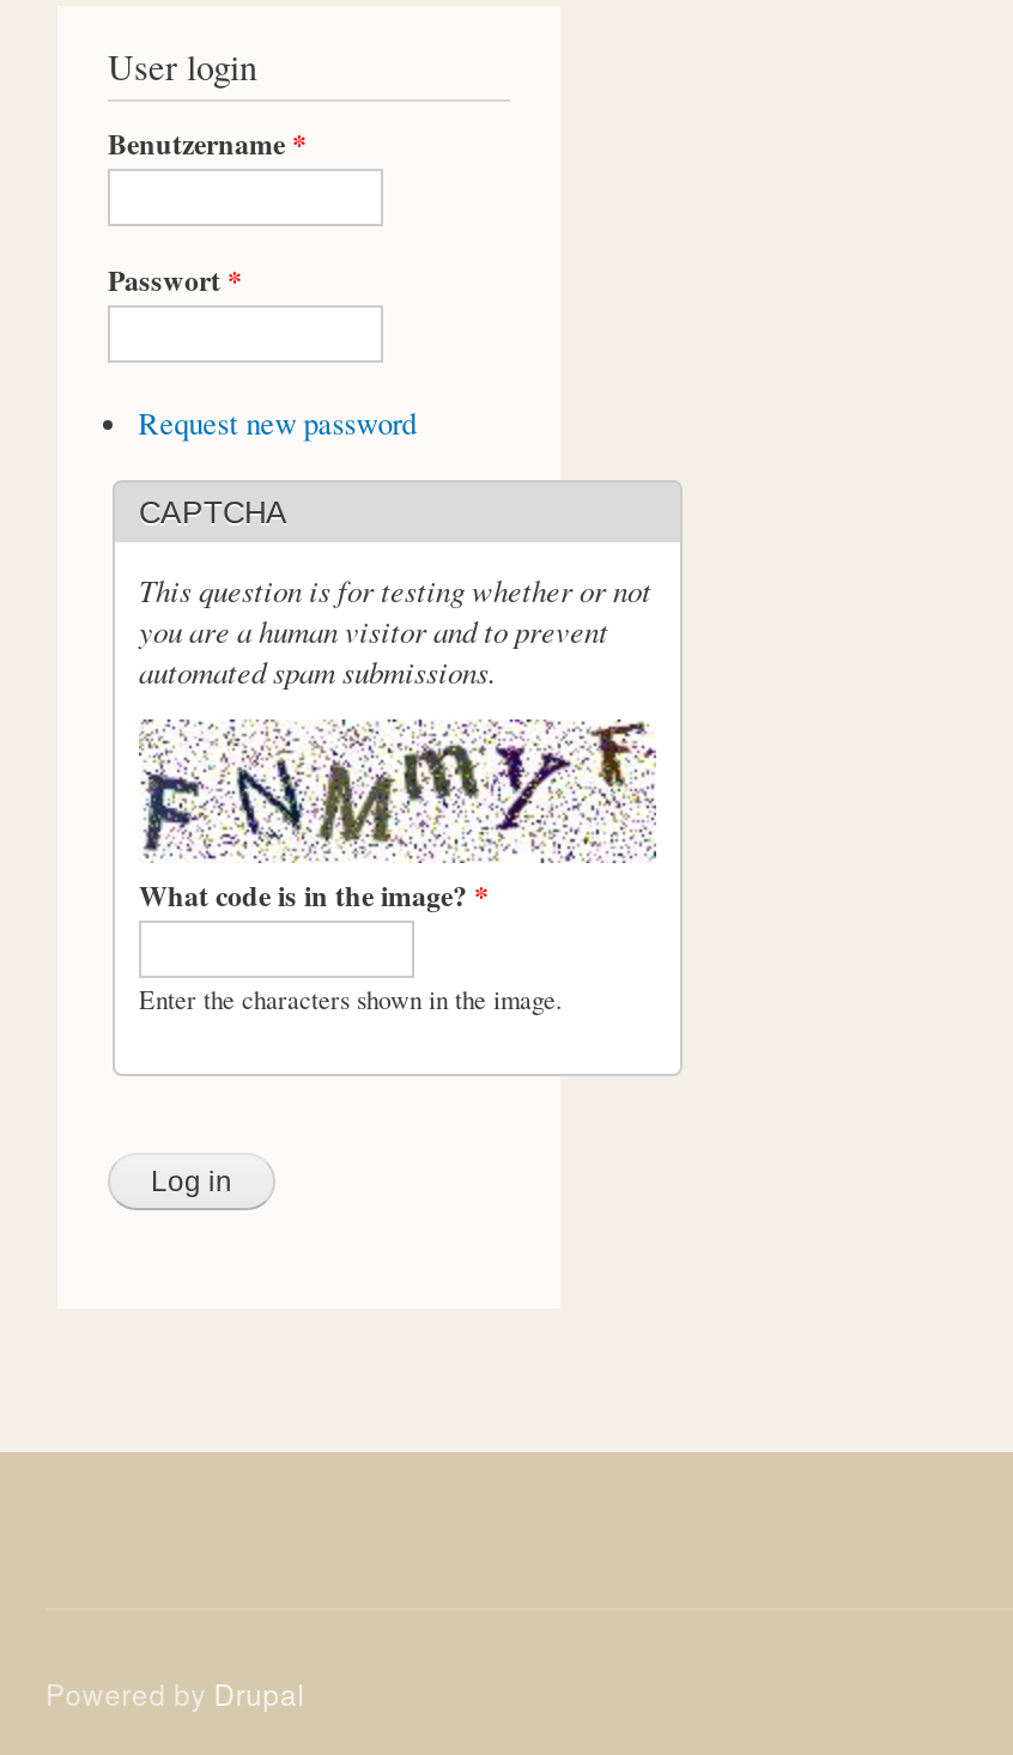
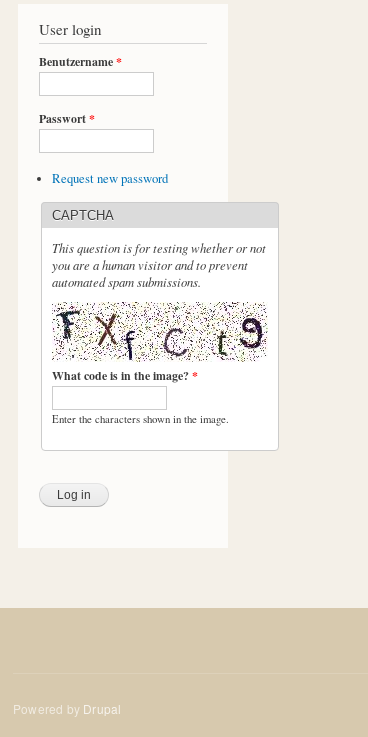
- [image]
+ [image]
